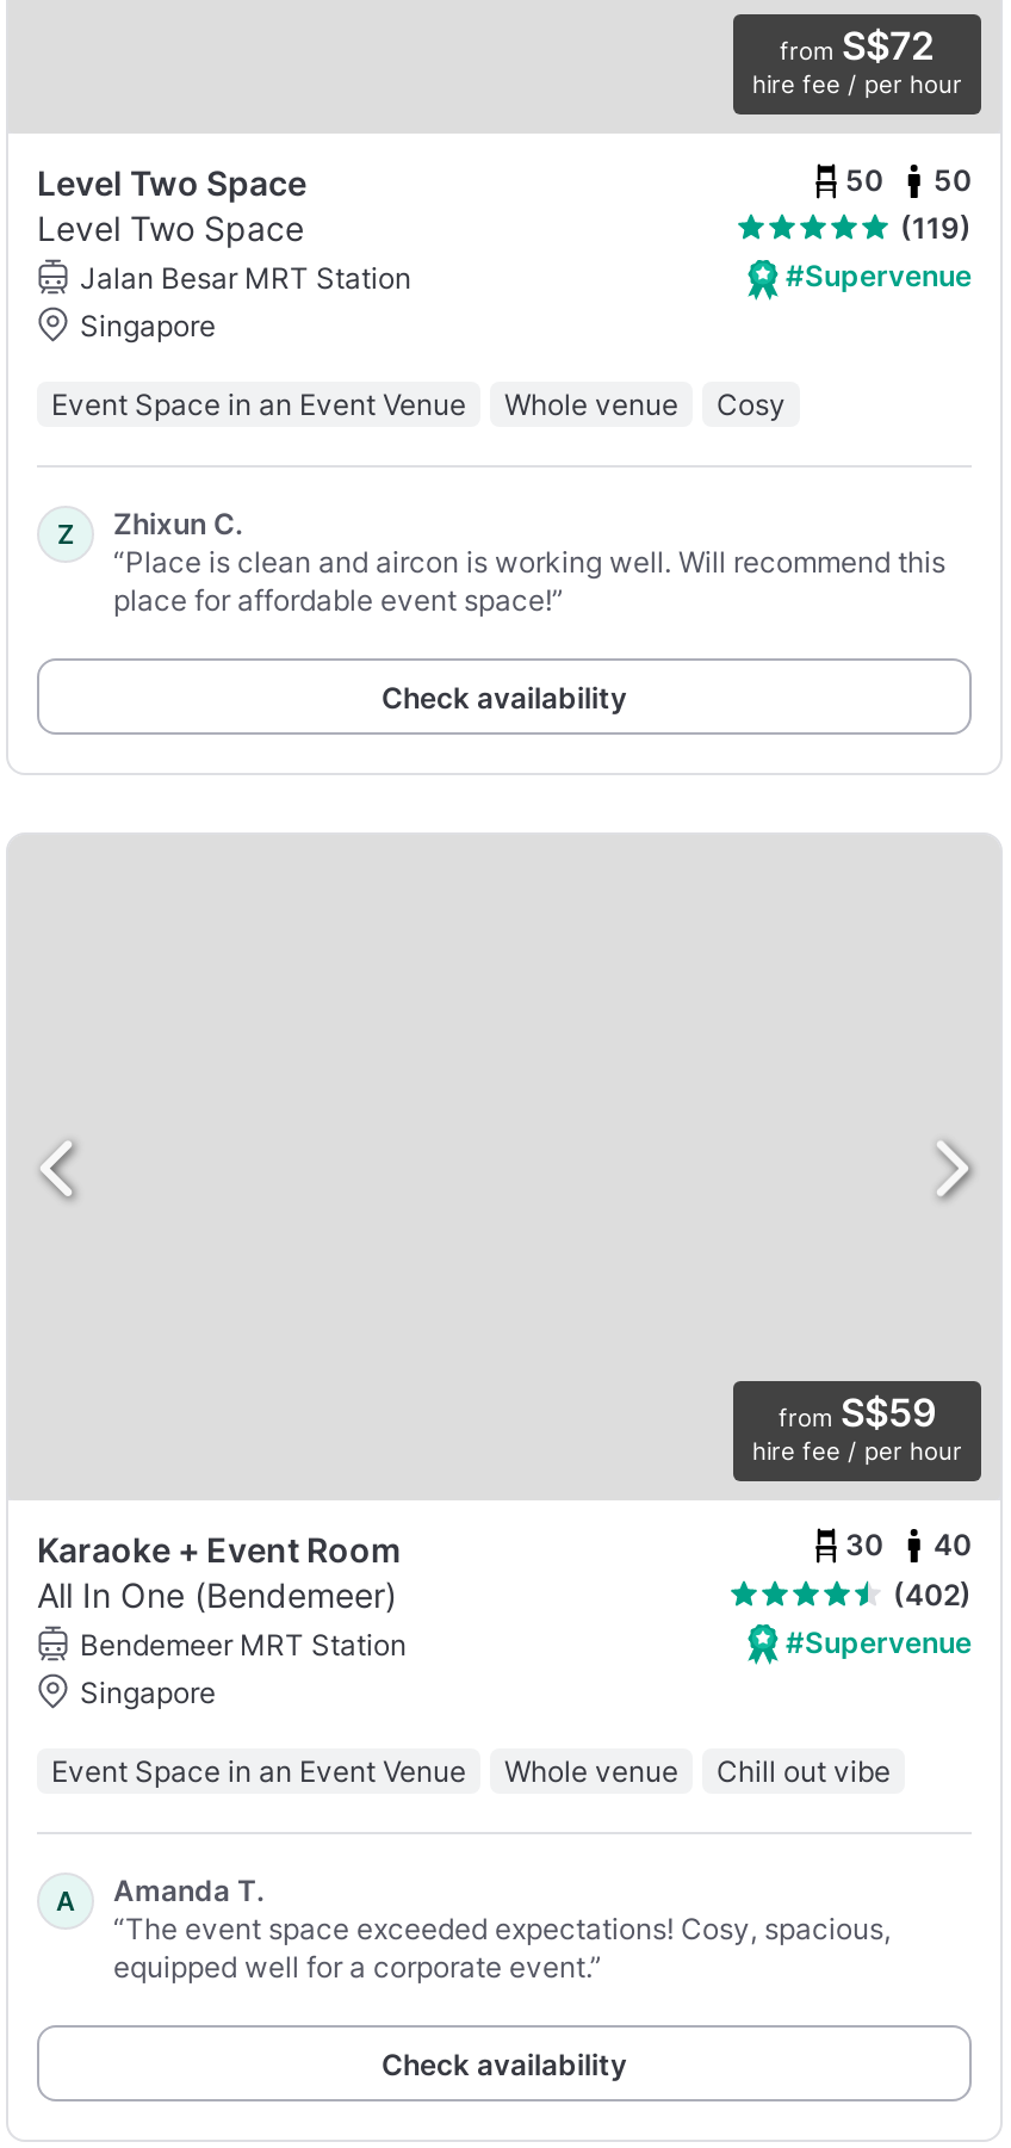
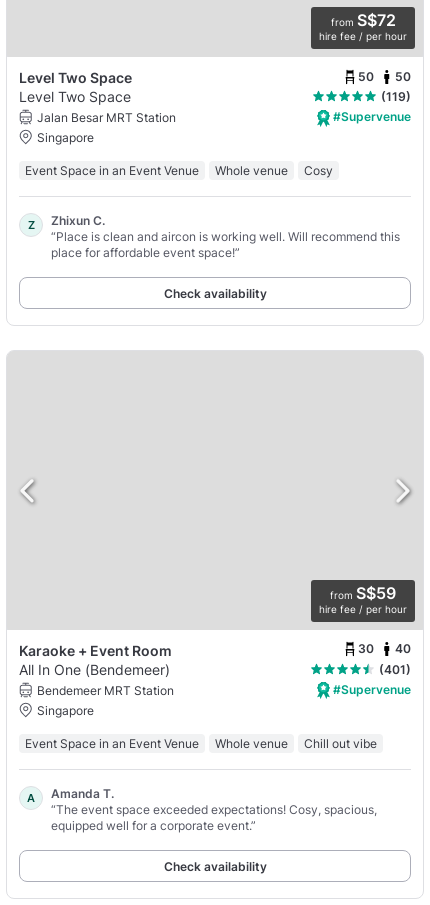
- (402)
+ (401)
